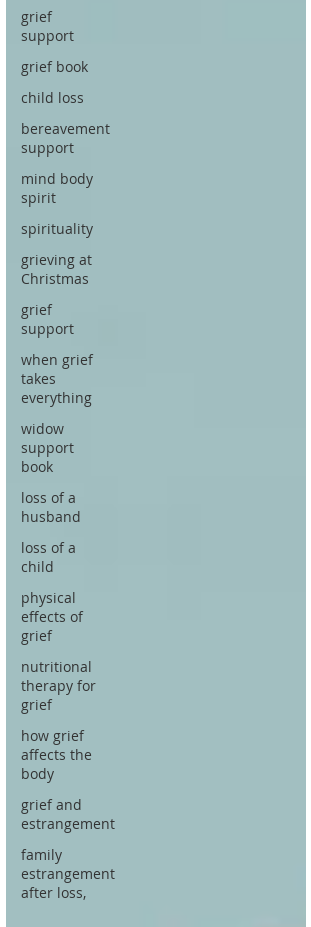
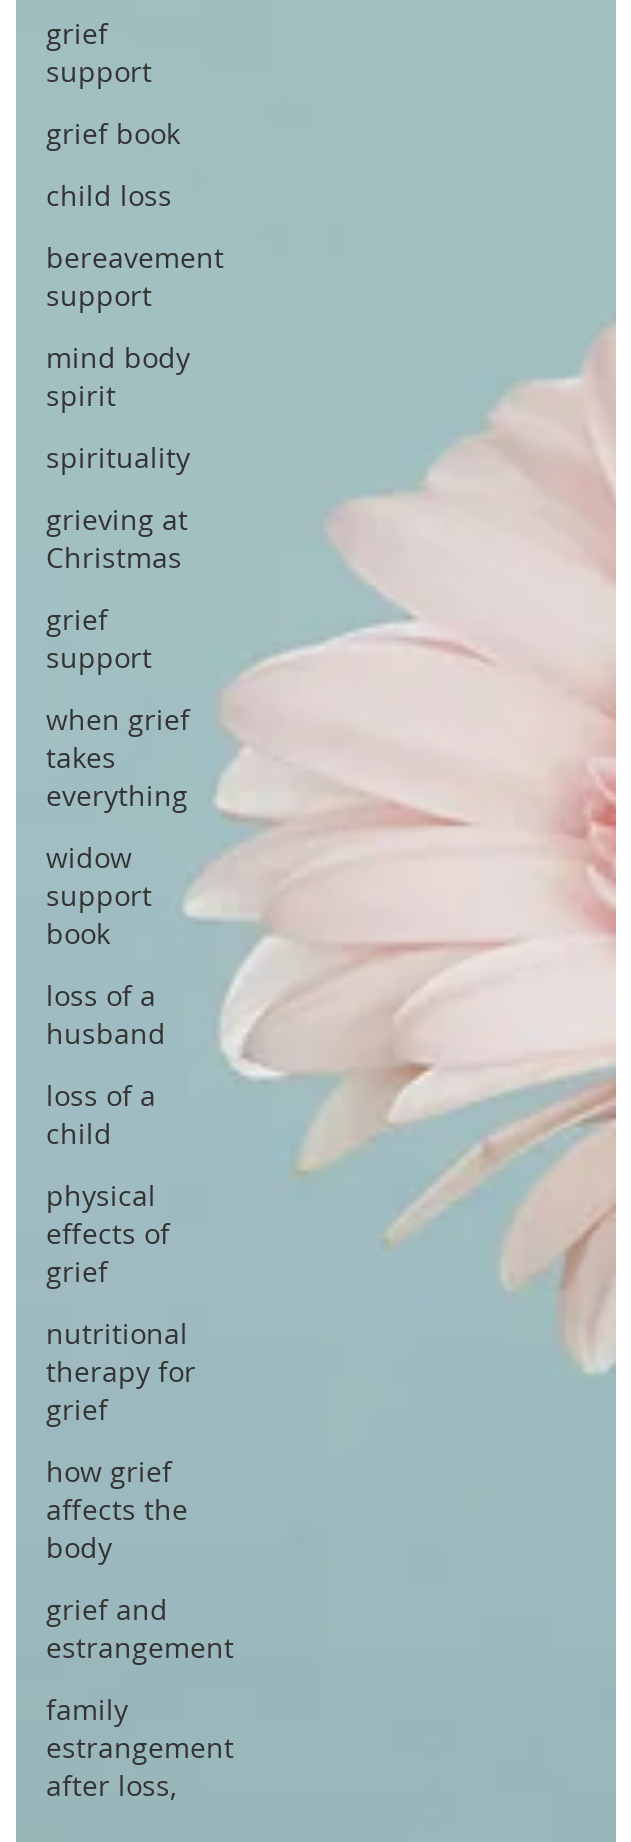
+ [image]
